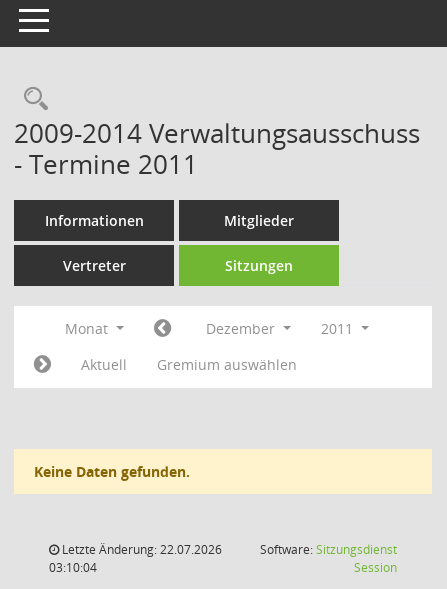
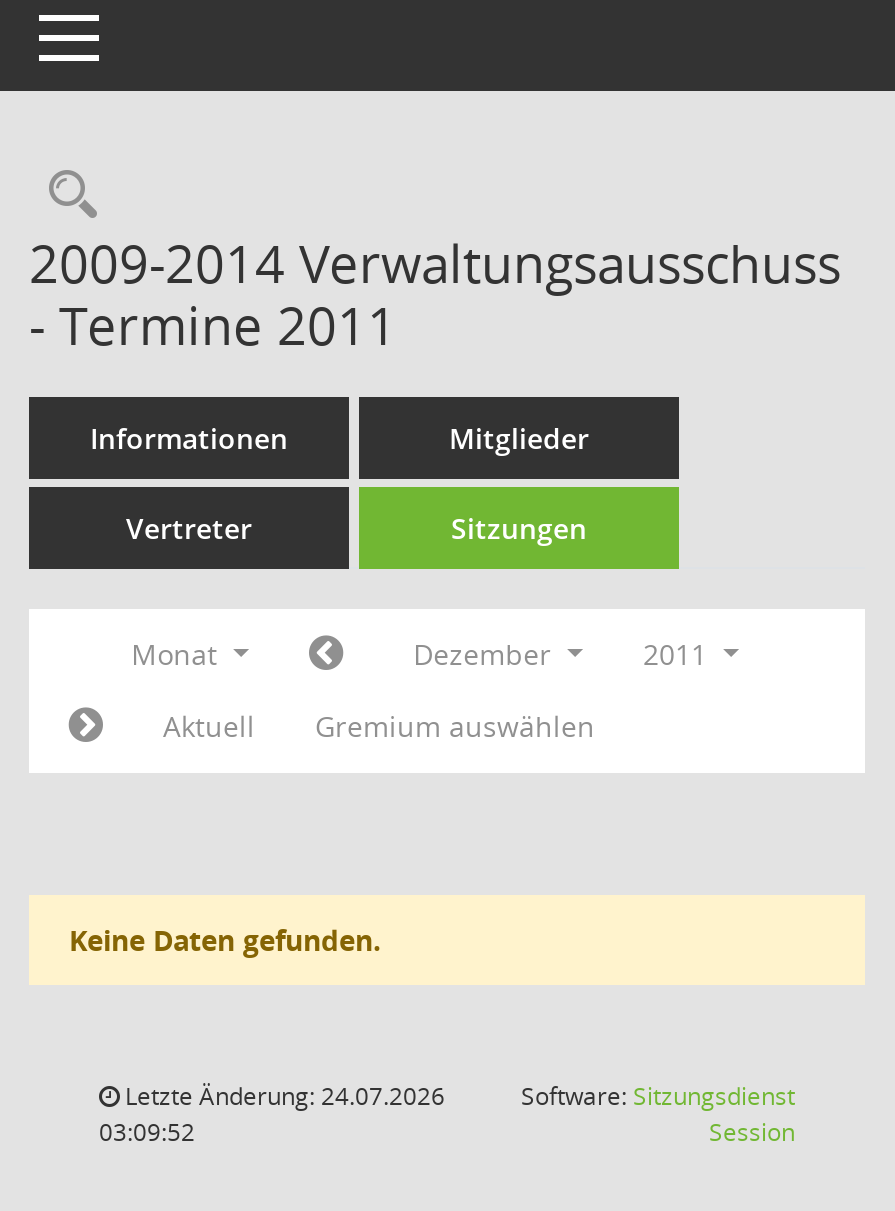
- Letzte Änderung: 22.07.2026
+ Letzte Änderung: 24.07.2026

- 03:10:04
+ 03:09:52
